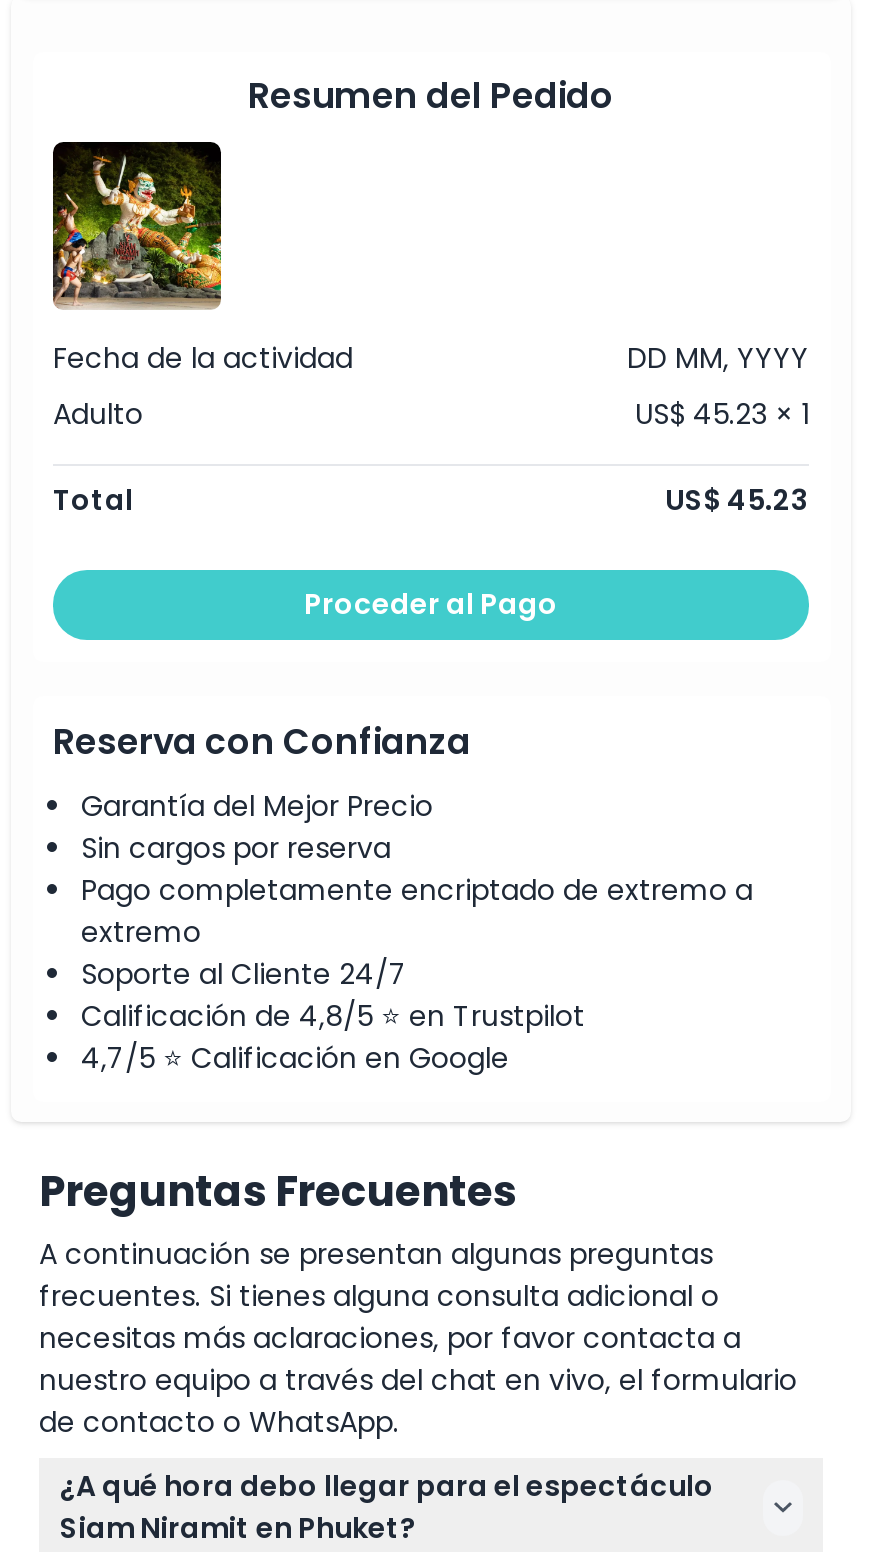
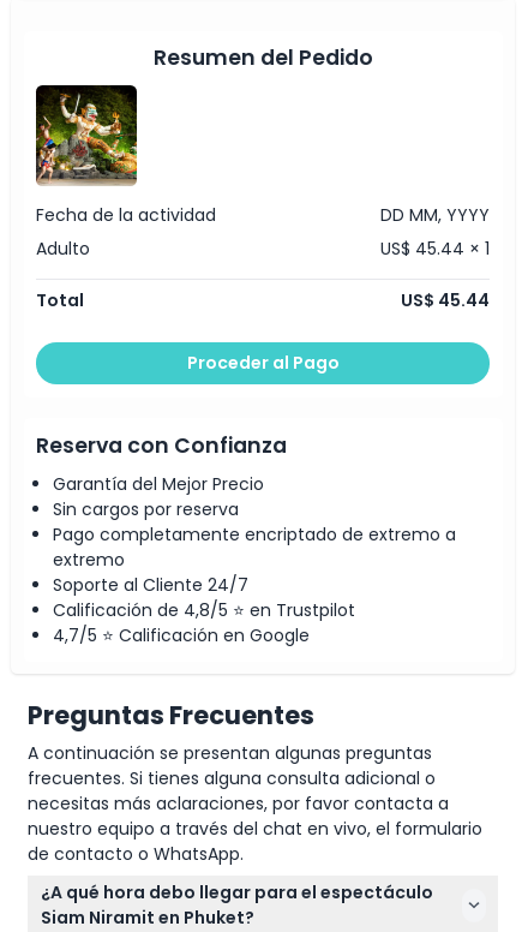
- US$ 45.23 × 1
+ US$ 45.44 × 1

- US$ 45.23
+ US$ 45.44
